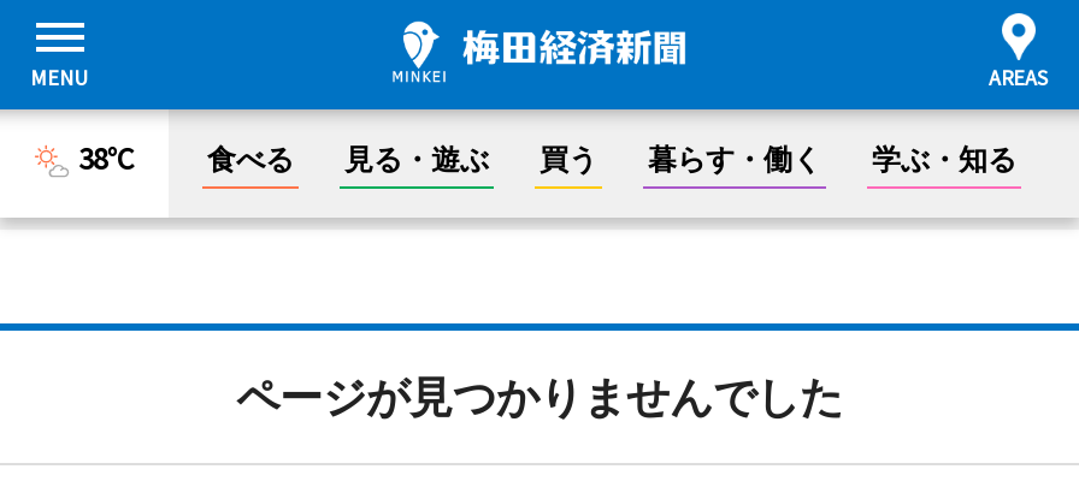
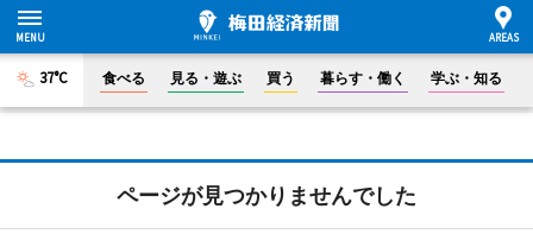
- 38°C 食べる 見る・遊ぶ 買う 暮らす・働く 学ぶ・知る
+ 37°C 食べる 見る・遊ぶ 買う 暮らす・働く 学ぶ・知る
